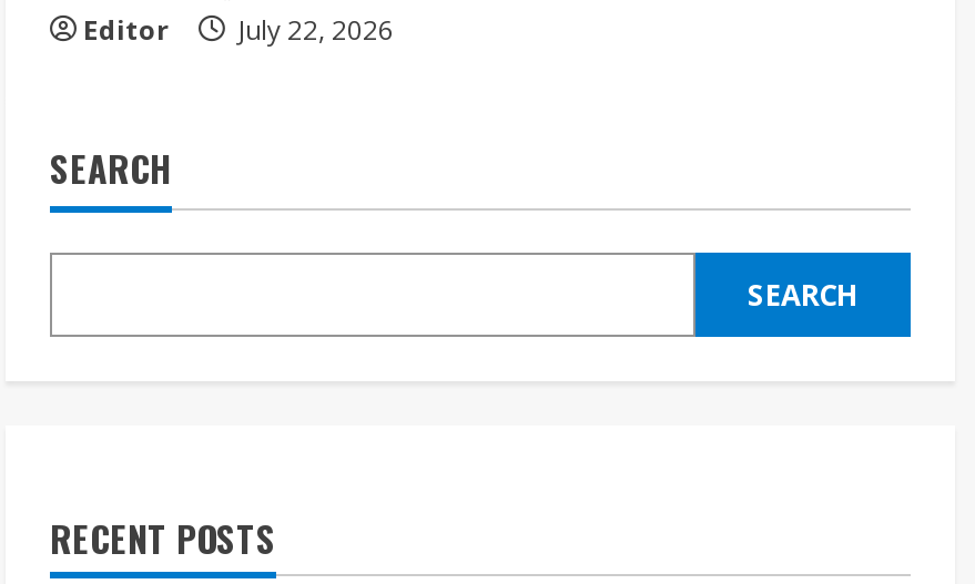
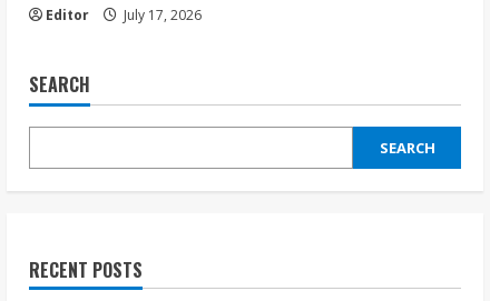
- Editor July 22, 2026
+ Editor July 17, 2026
